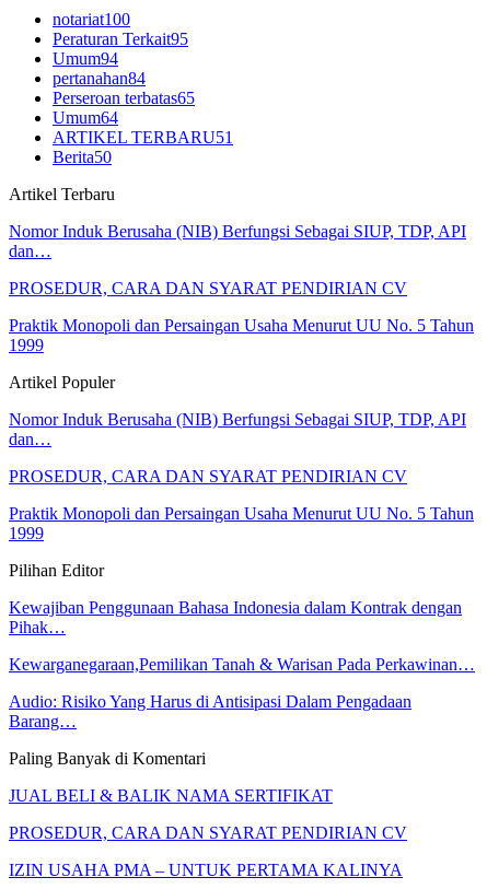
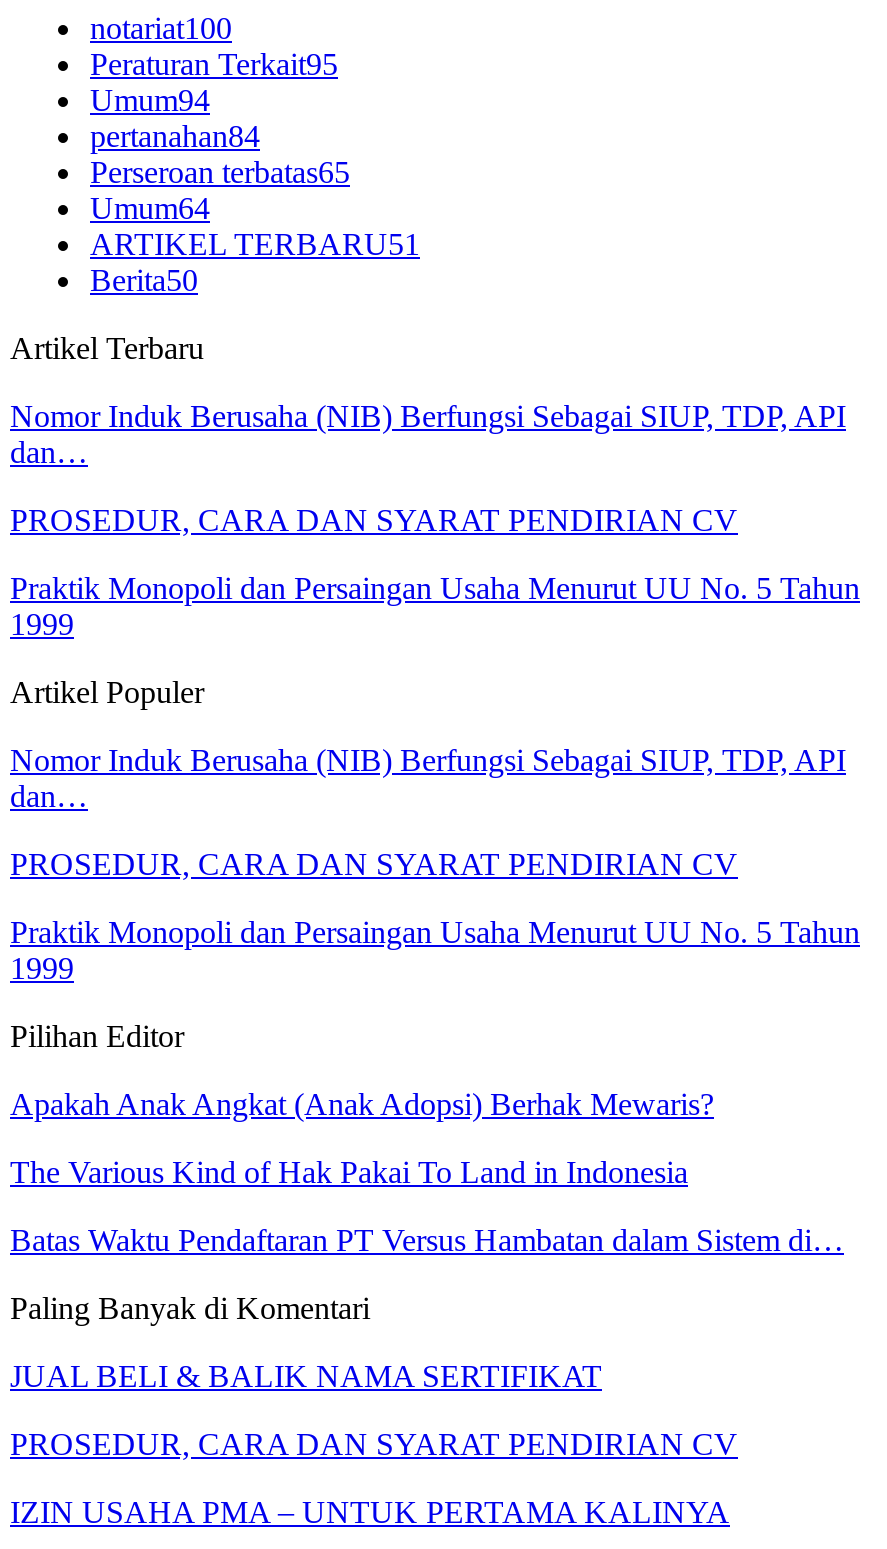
- Kewajiban Penggunaan Bahasa Indonesia dalam Kontrak dengan
- Pihak…
+ Apakah Anak Angkat (Anak Adopsi) Berhak Mewaris?

- Kewarganegaraan,Pemilikan Tanah & Warisan Pada Perkawinan…
+ The Various Kind of Hak Pakai To Land in Indonesia

- Audio: Risiko Yang Harus di Antisipasi Dalam Pengadaan
- Barang…
+ Batas Waktu Pendaftaran PT Versus Hambatan dalam Sistem di…
